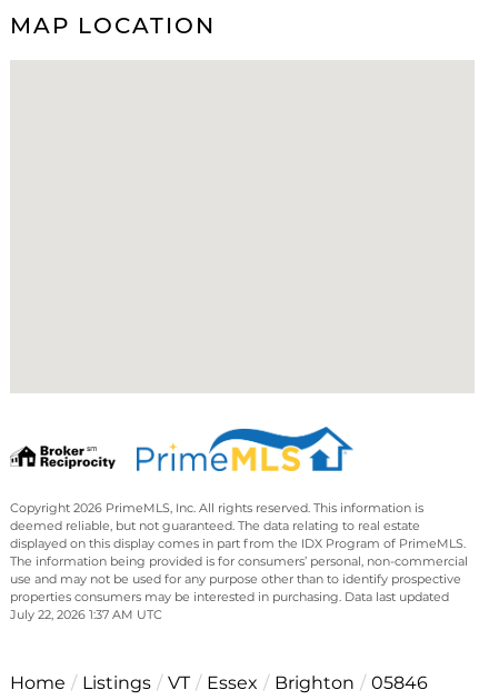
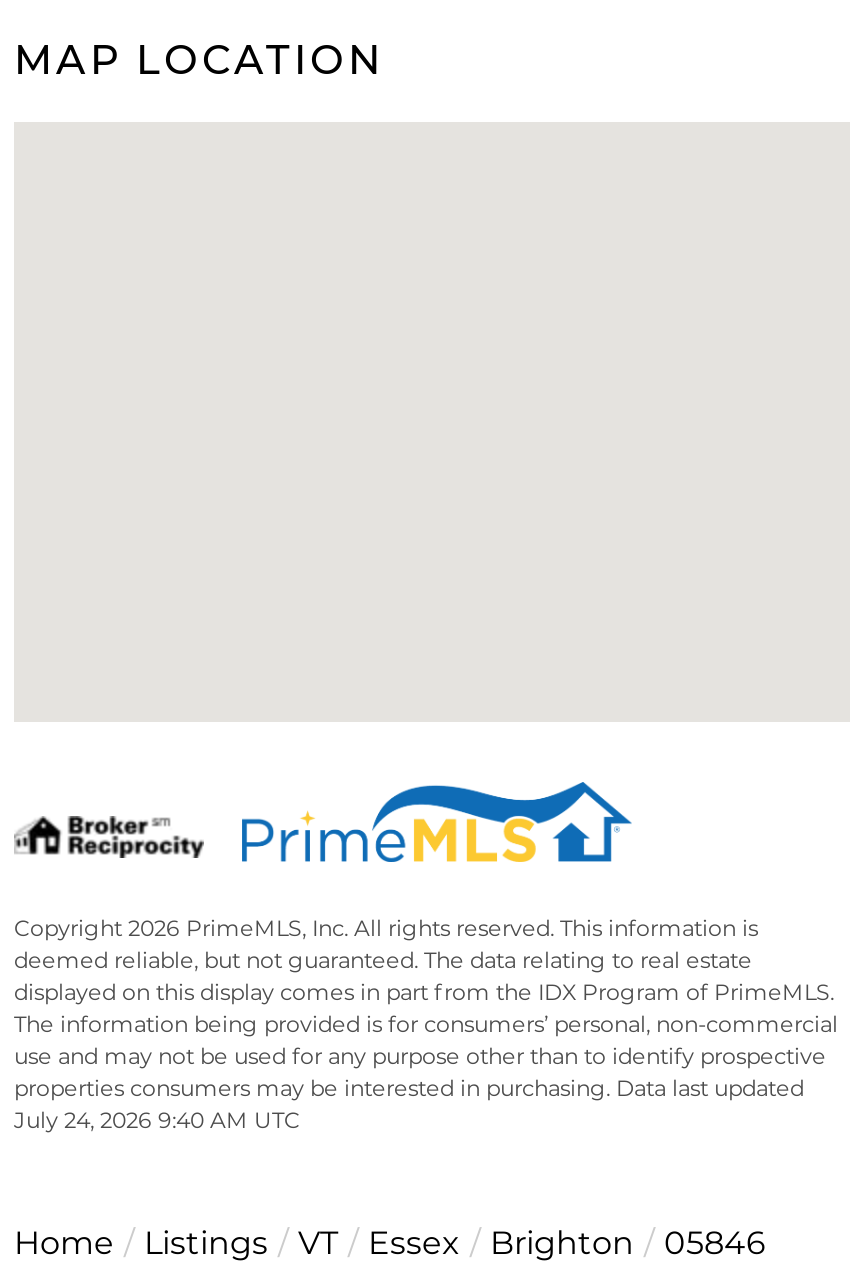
- July 22, 2026 1:37 AM UTC
+ July 24, 2026 9:40 AM UTC
